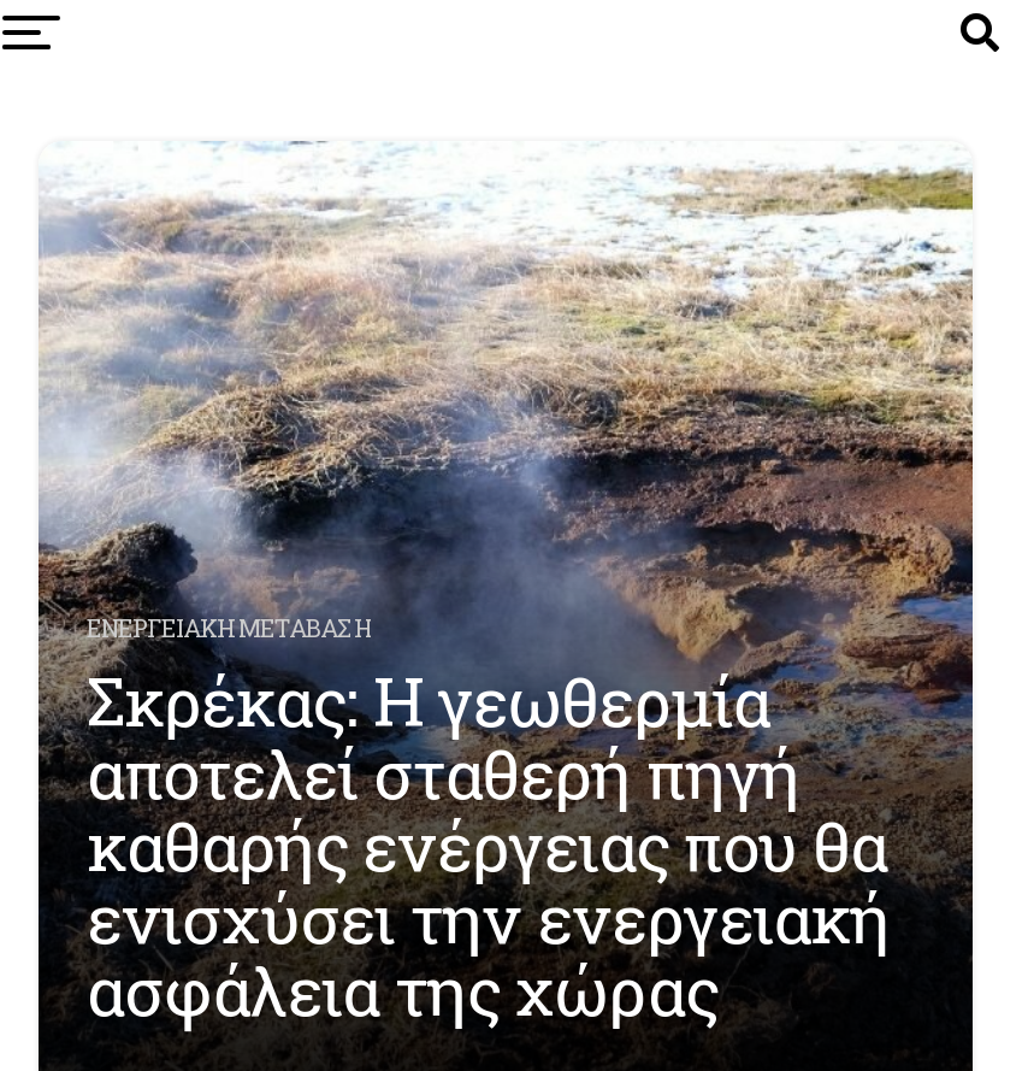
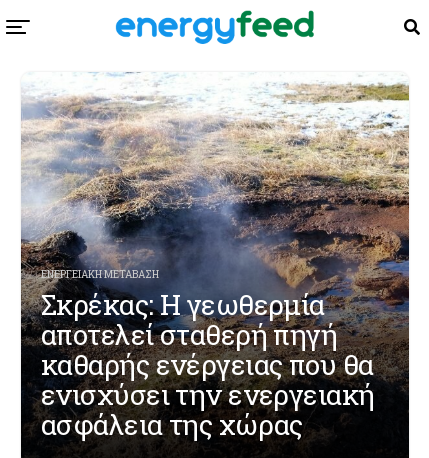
+ [image]
